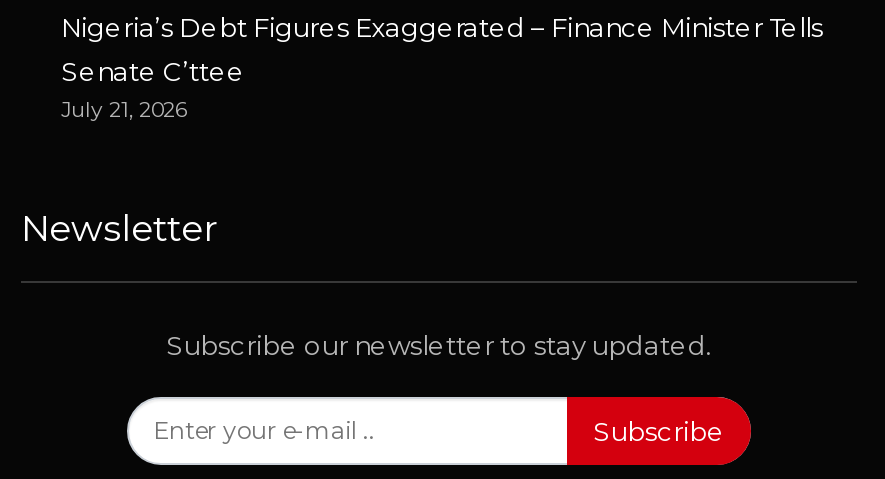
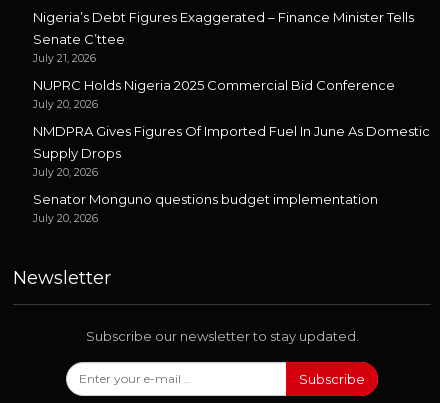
+ NUPRC Holds Nigeria 2025 Commercial Bid Conference
+ July 20, 2026
+ NMDPRA Gives Figures Of Imported Fuel In June As Domestic
+ Supply Drops
+ July 20, 2026
+ Senator Monguno questions budget implementation
+ July 20, 2026
